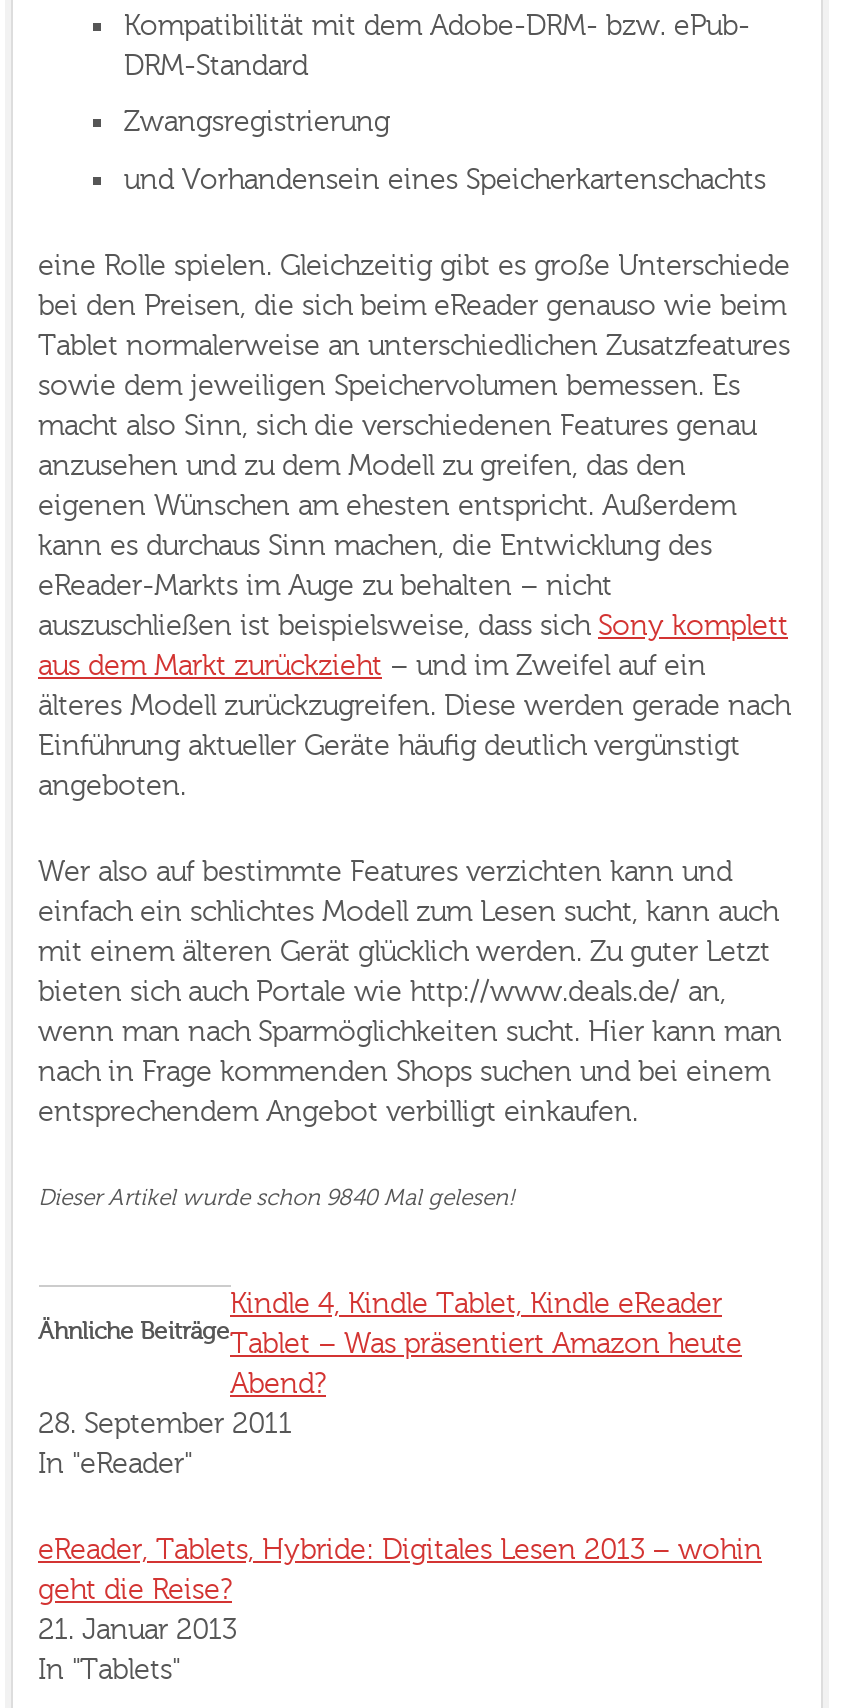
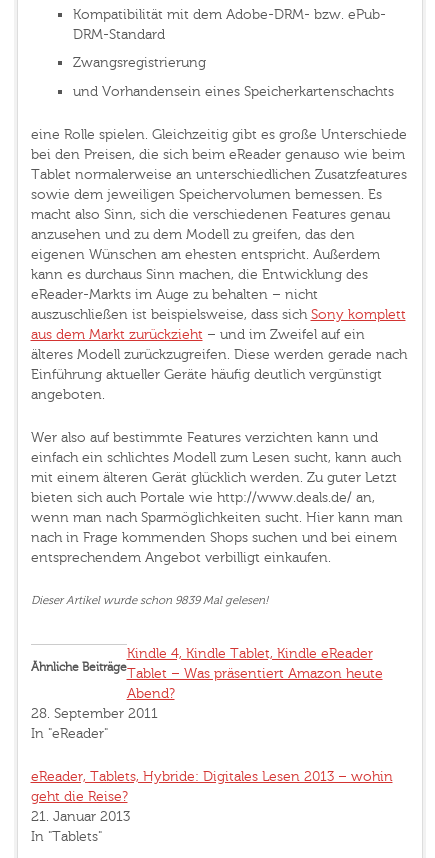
- Dieser Artikel wurde schon 9840 Mal gelesen!
+ Dieser Artikel wurde schon 9839 Mal gelesen!
